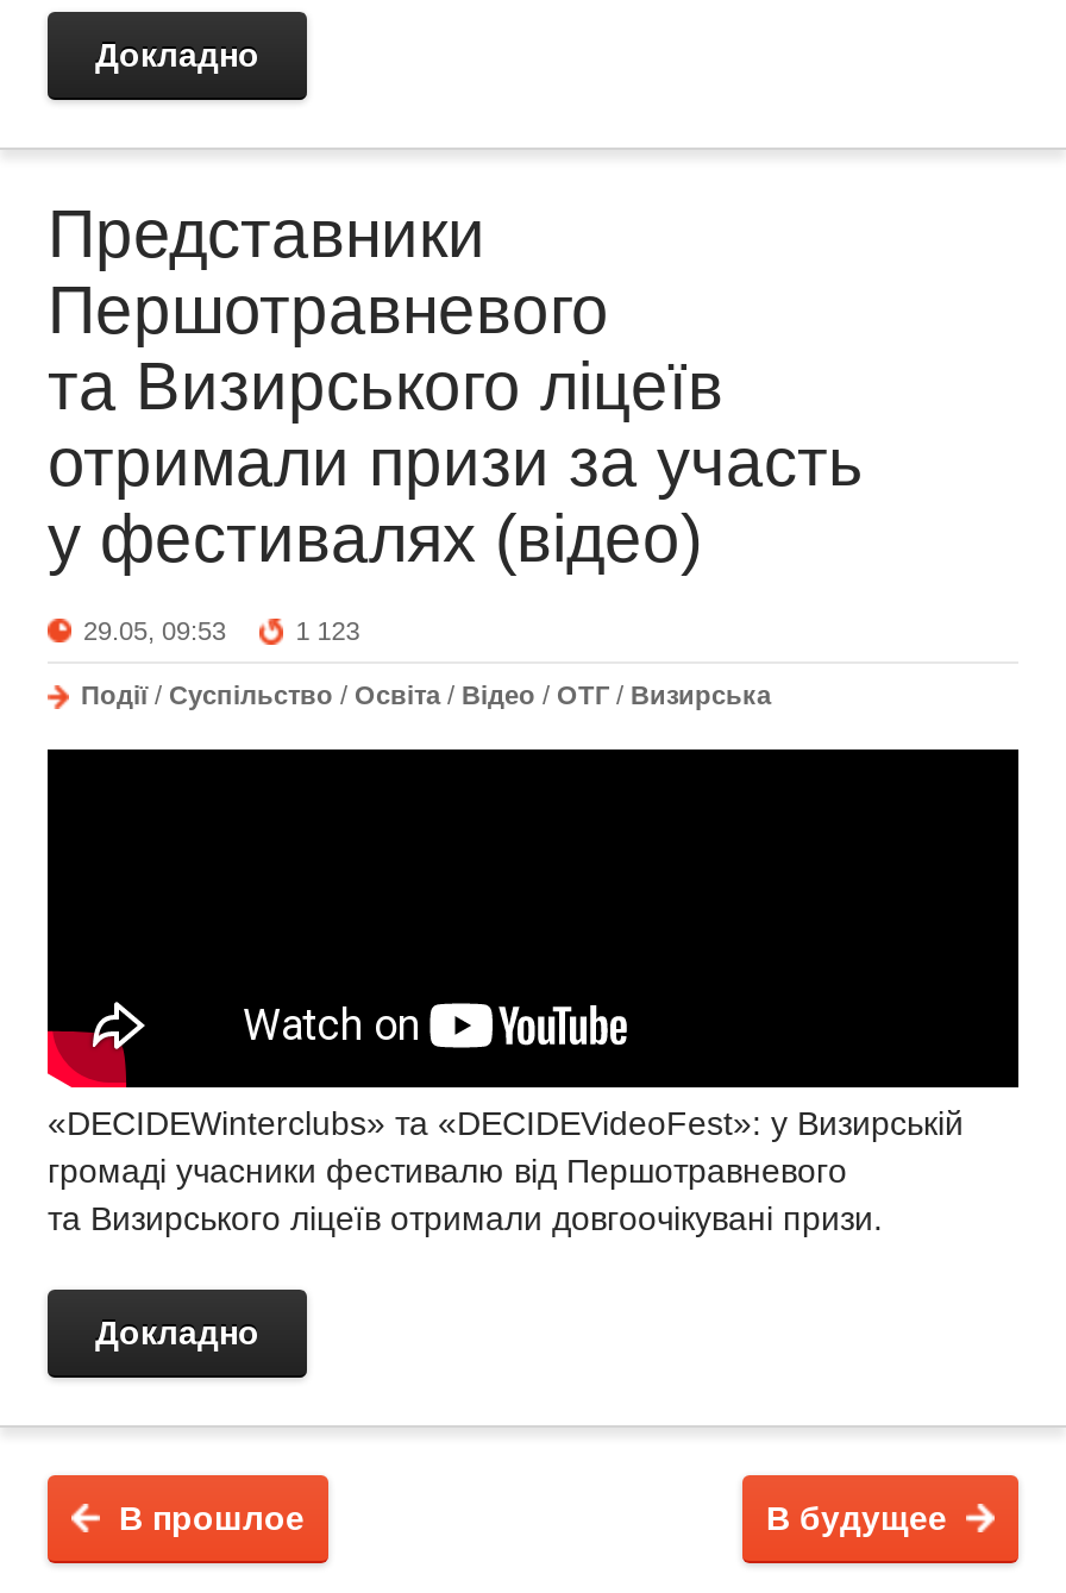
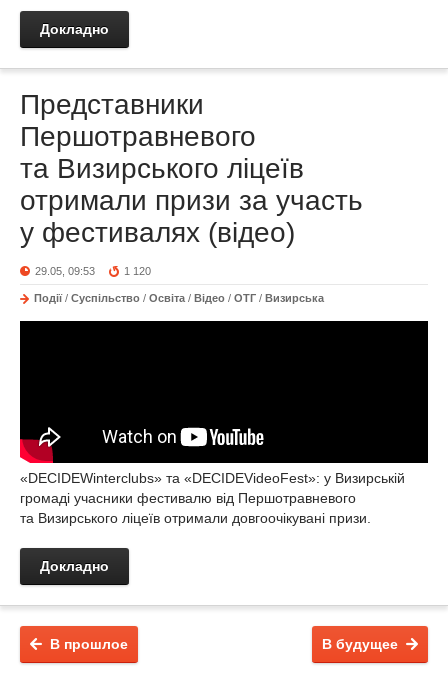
- 1 123
+ 1 120
